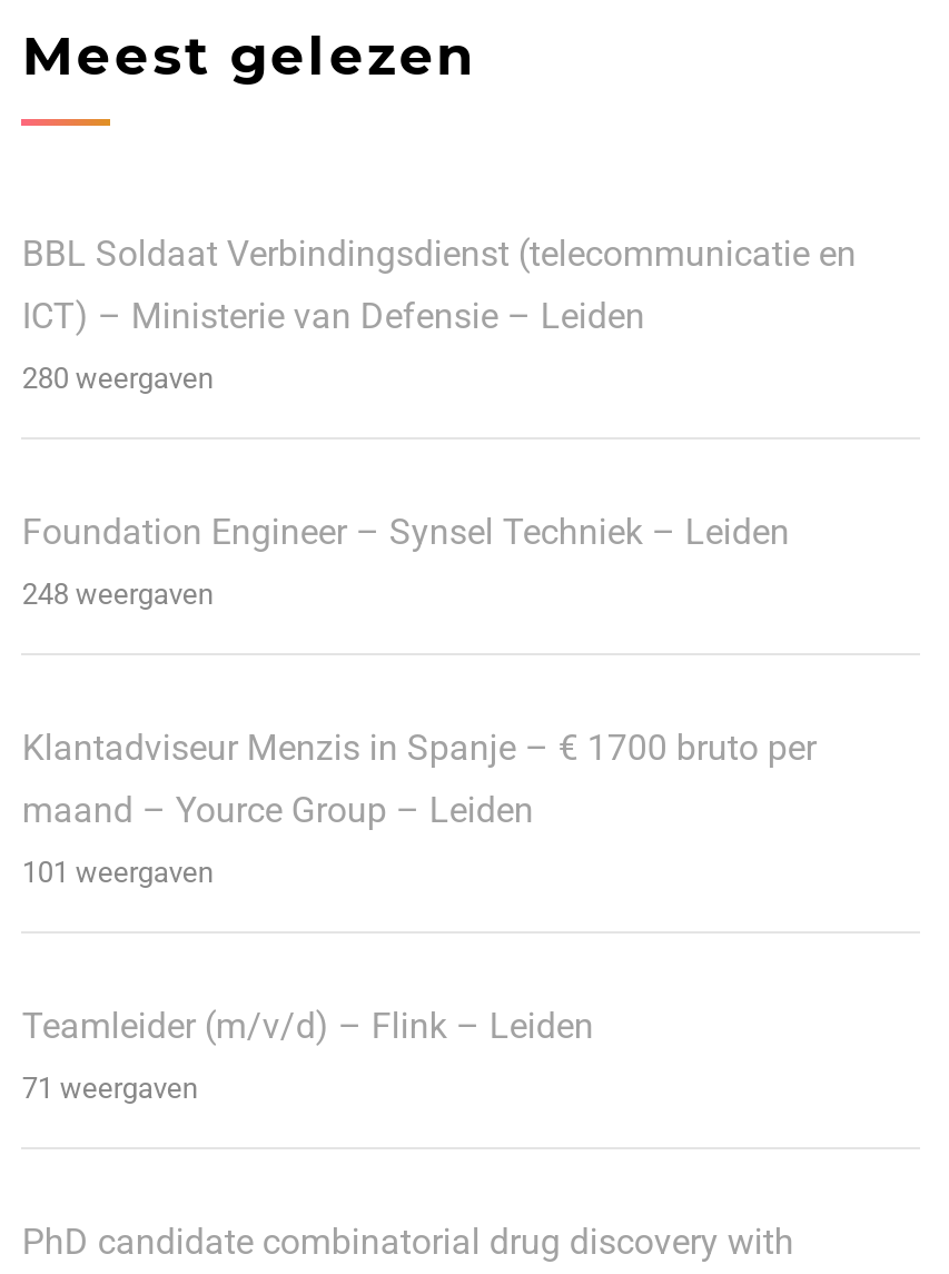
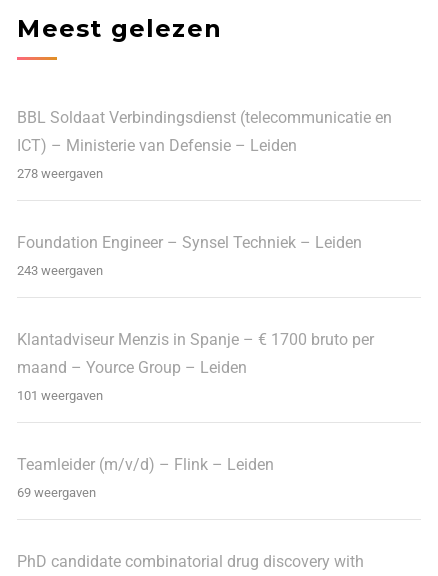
- 280 weergaven
+ 278 weergaven

- 248 weergaven
+ 243 weergaven

- 71 weergaven
+ 69 weergaven
